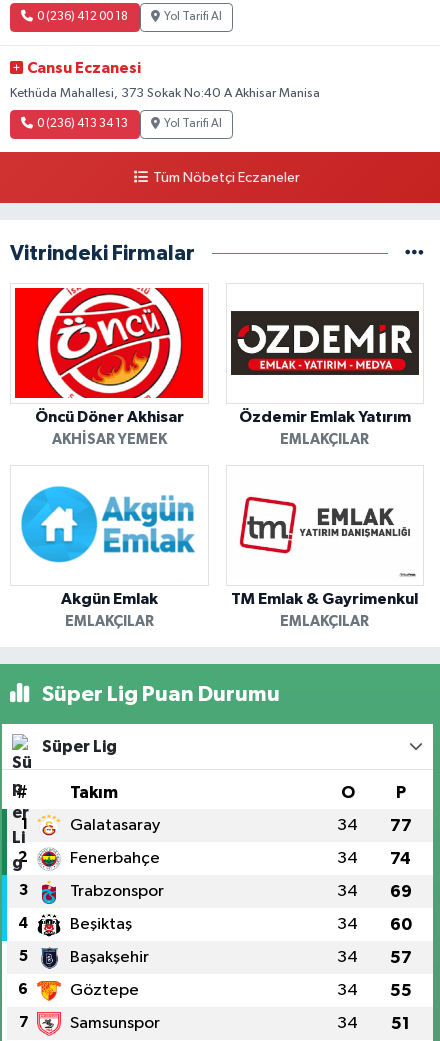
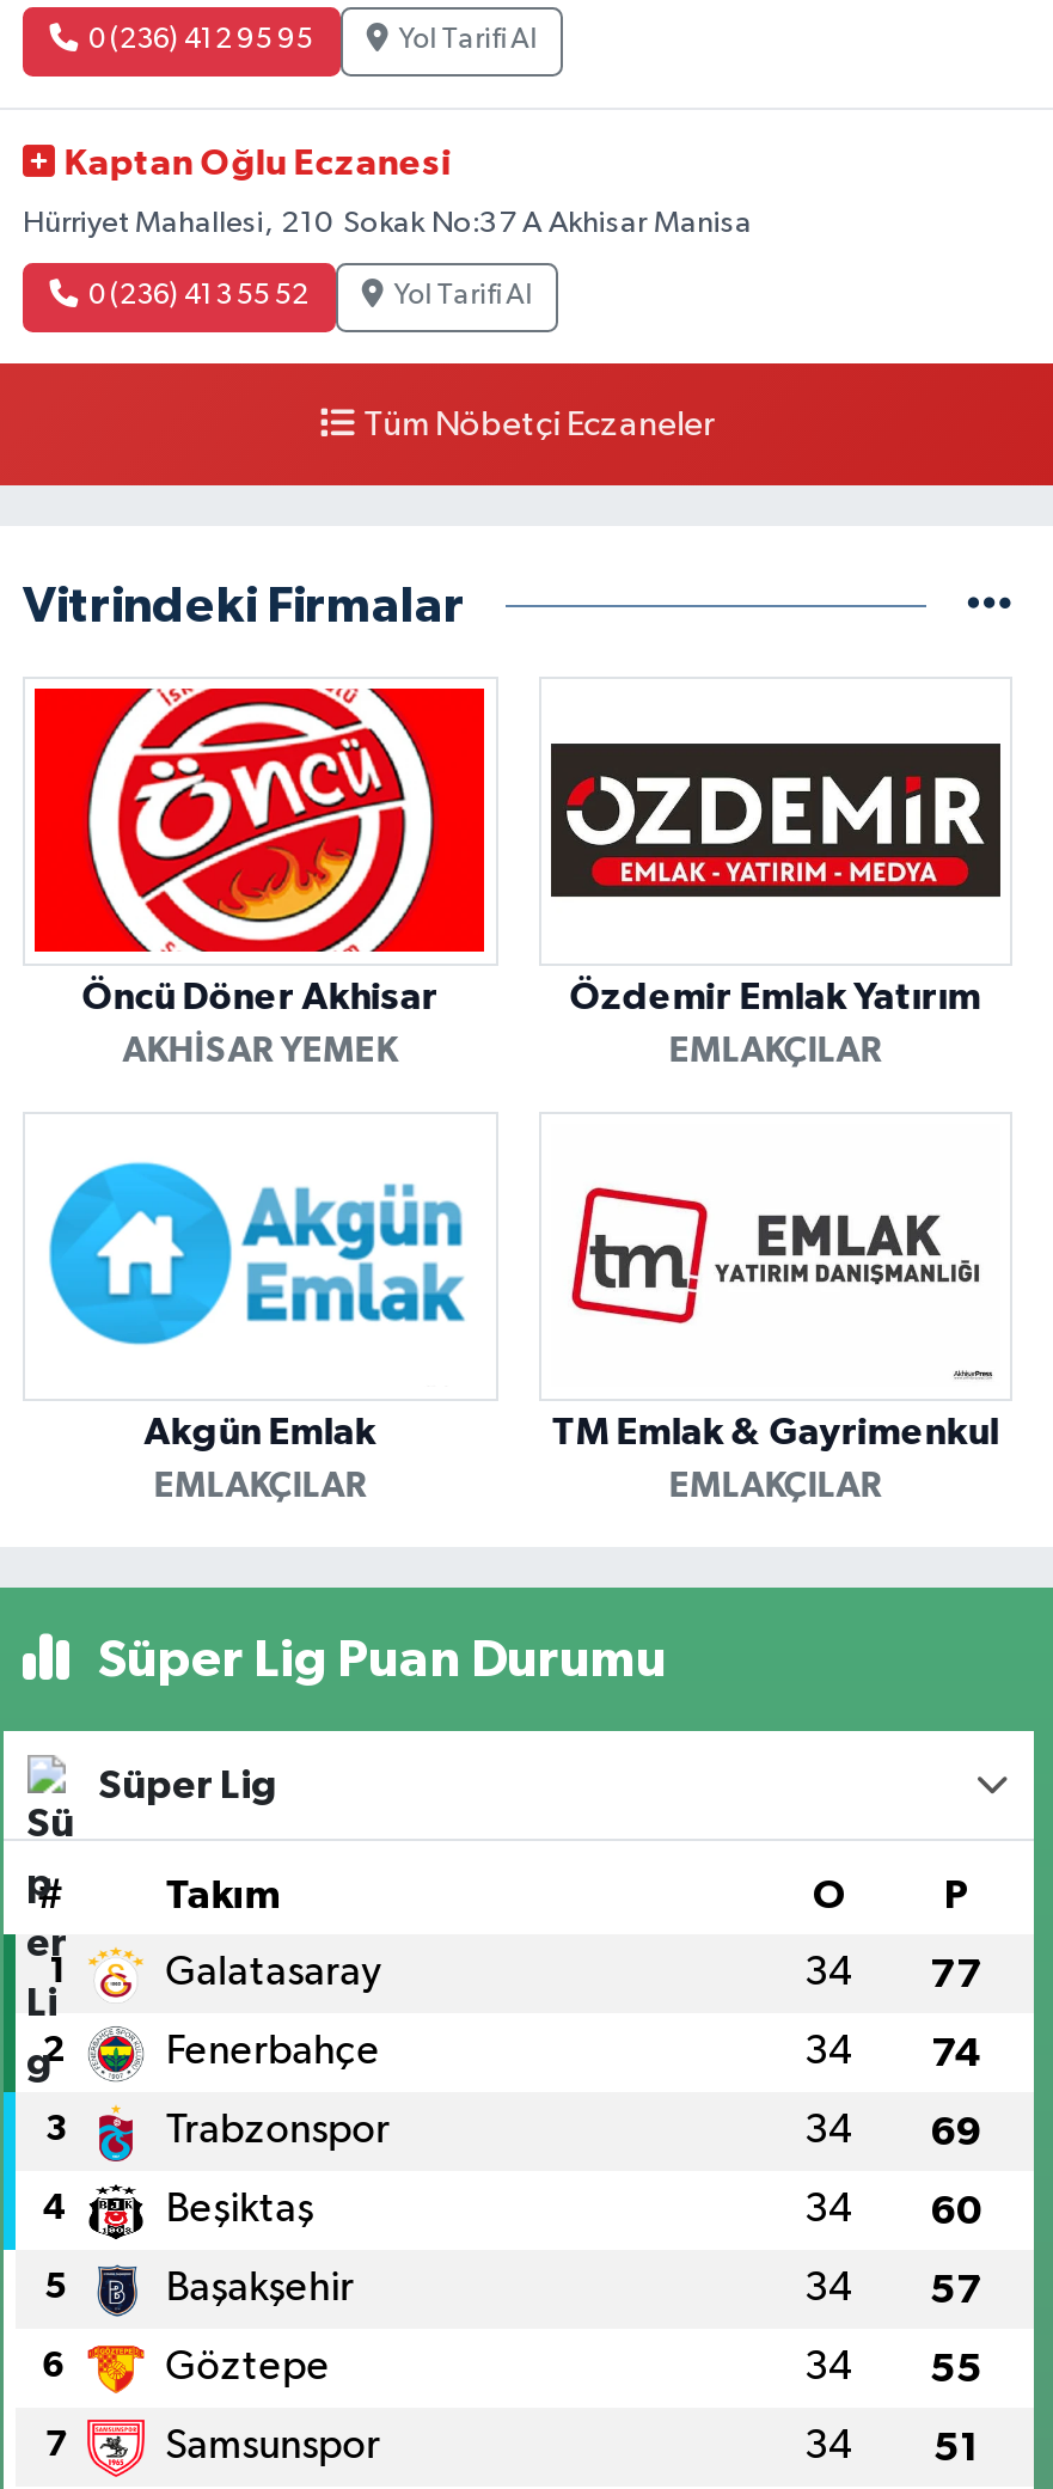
- 0 (236) 412 00 18
+ 0 (236) 412 95 95

- Cansu Eczanesi
+ Kaptan Oğlu Eczanesi

- Kethüda Mahallesi, 373 Sokak No:40 A Akhisar Manisa
+ Hürriyet Mahallesi, 210 Sokak No:37 A Akhisar Manisa

- 0 (236) 413 34 13
+ 0 (236) 413 55 52
